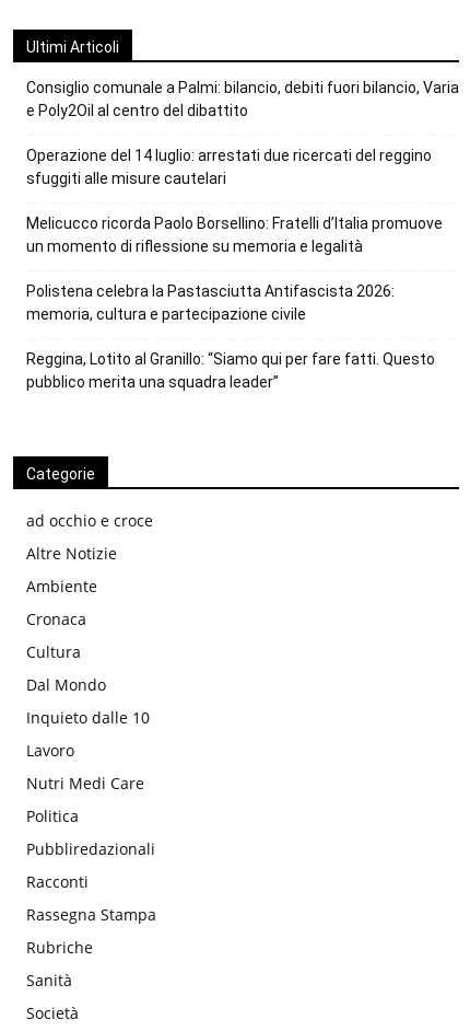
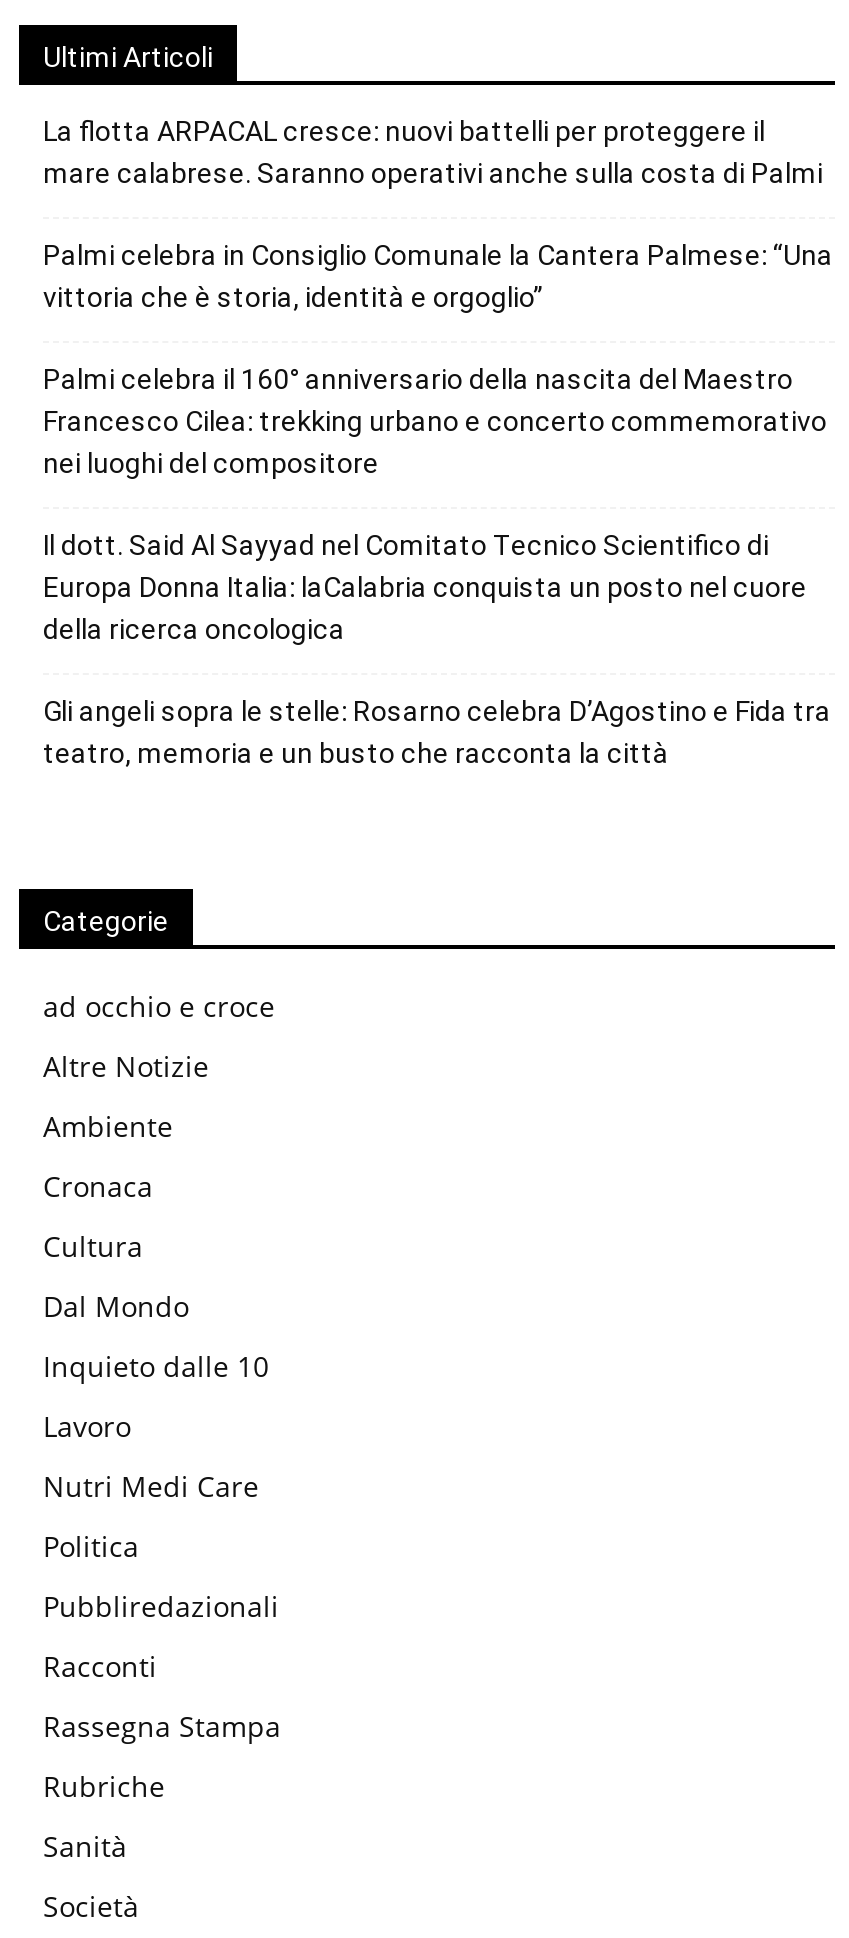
- Consiglio comunale a Palmi: bilancio, debiti fuori bilancio, Varia
- e Poly2Oil al centro del dibattito
+ La flotta ARPACAL cresce: nuovi battelli per proteggere il
+ mare calabrese. Saranno operativi anche sulla costa di Palmi

- Operazione del 14 luglio: arrestati due ricercati del reggino
- sfuggiti alle misure cautelari
+ Palmi celebra in Consiglio Comunale la Cantera Palmese: “Una
+ vittoria che è storia, identità e orgoglio”

- Melicucco ricorda Paolo Borsellino: Fratelli d’Italia promuove
- un momento di riflessione su memoria e legalità
+ Palmi celebra il 160° anniversario della nascita del Maestro
+ Francesco Cilea: trekking urbano e concerto commemorativo
+ nei luoghi del compositore

- Polistena celebra la Pastasciutta Antifascista 2026:
- memoria, cultura e partecipazione civile
+ Il dott. Said Al Sayyad nel Comitato Tecnico Scientifico di
+ Europa Donna Italia: laCalabria conquista un posto nel cuore
+ della ricerca oncologica

- Reggina, Lotito al Granillo: “Siamo qui per fare fatti. Questo
- pubblico merita una squadra leader”
+ Gli angeli sopra le stelle: Rosarno celebra D’Agostino e Fida tra
+ teatro, memoria e un busto che racconta la città
